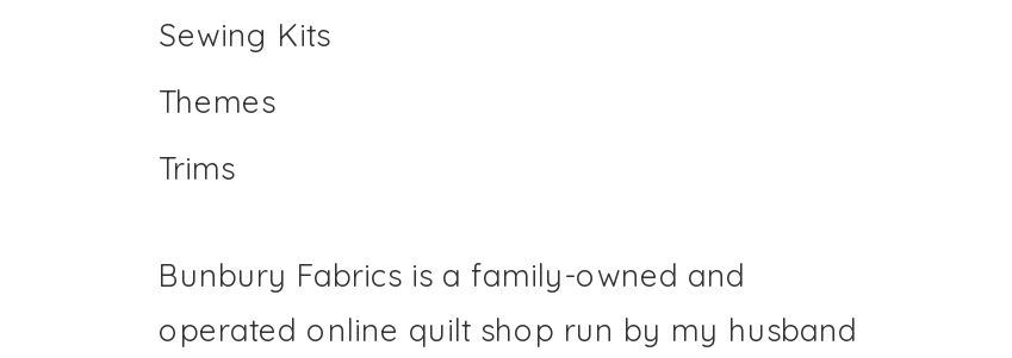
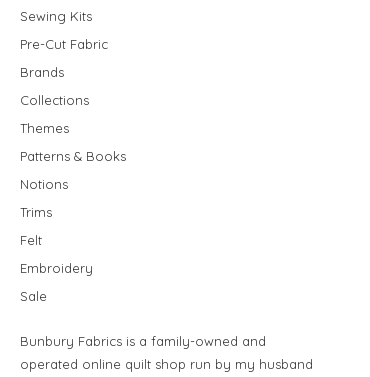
+ Pre-Cut Fabric
+ Brands
+ Collections

+ Patterns & Books
+ Notions

+ Felt
+ Embroidery
+ Sale
